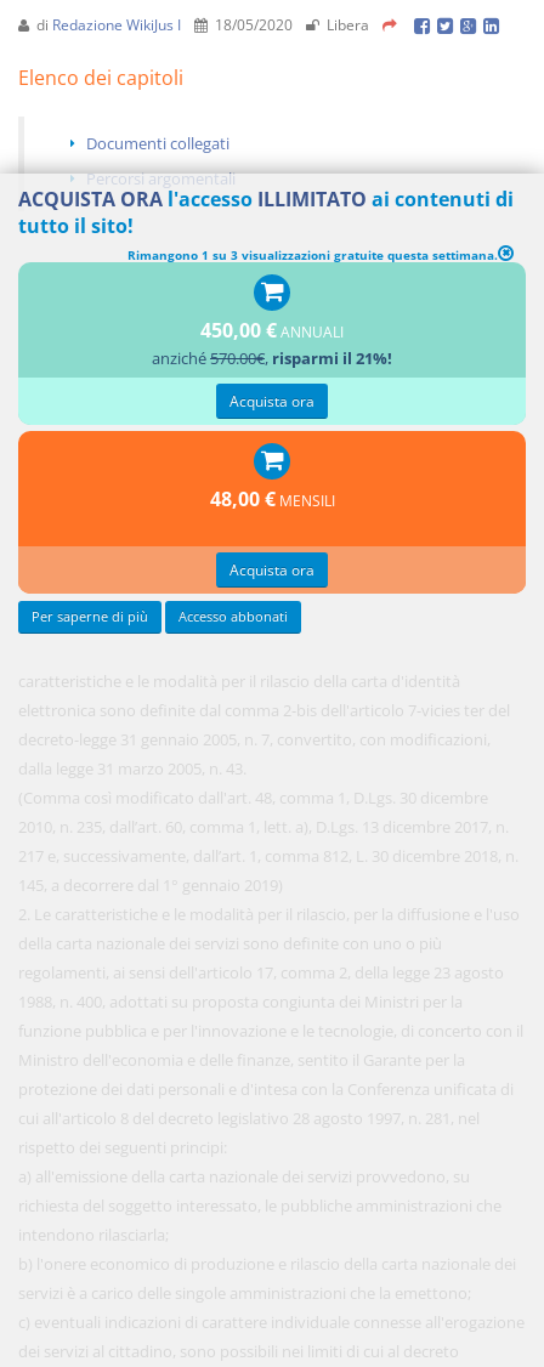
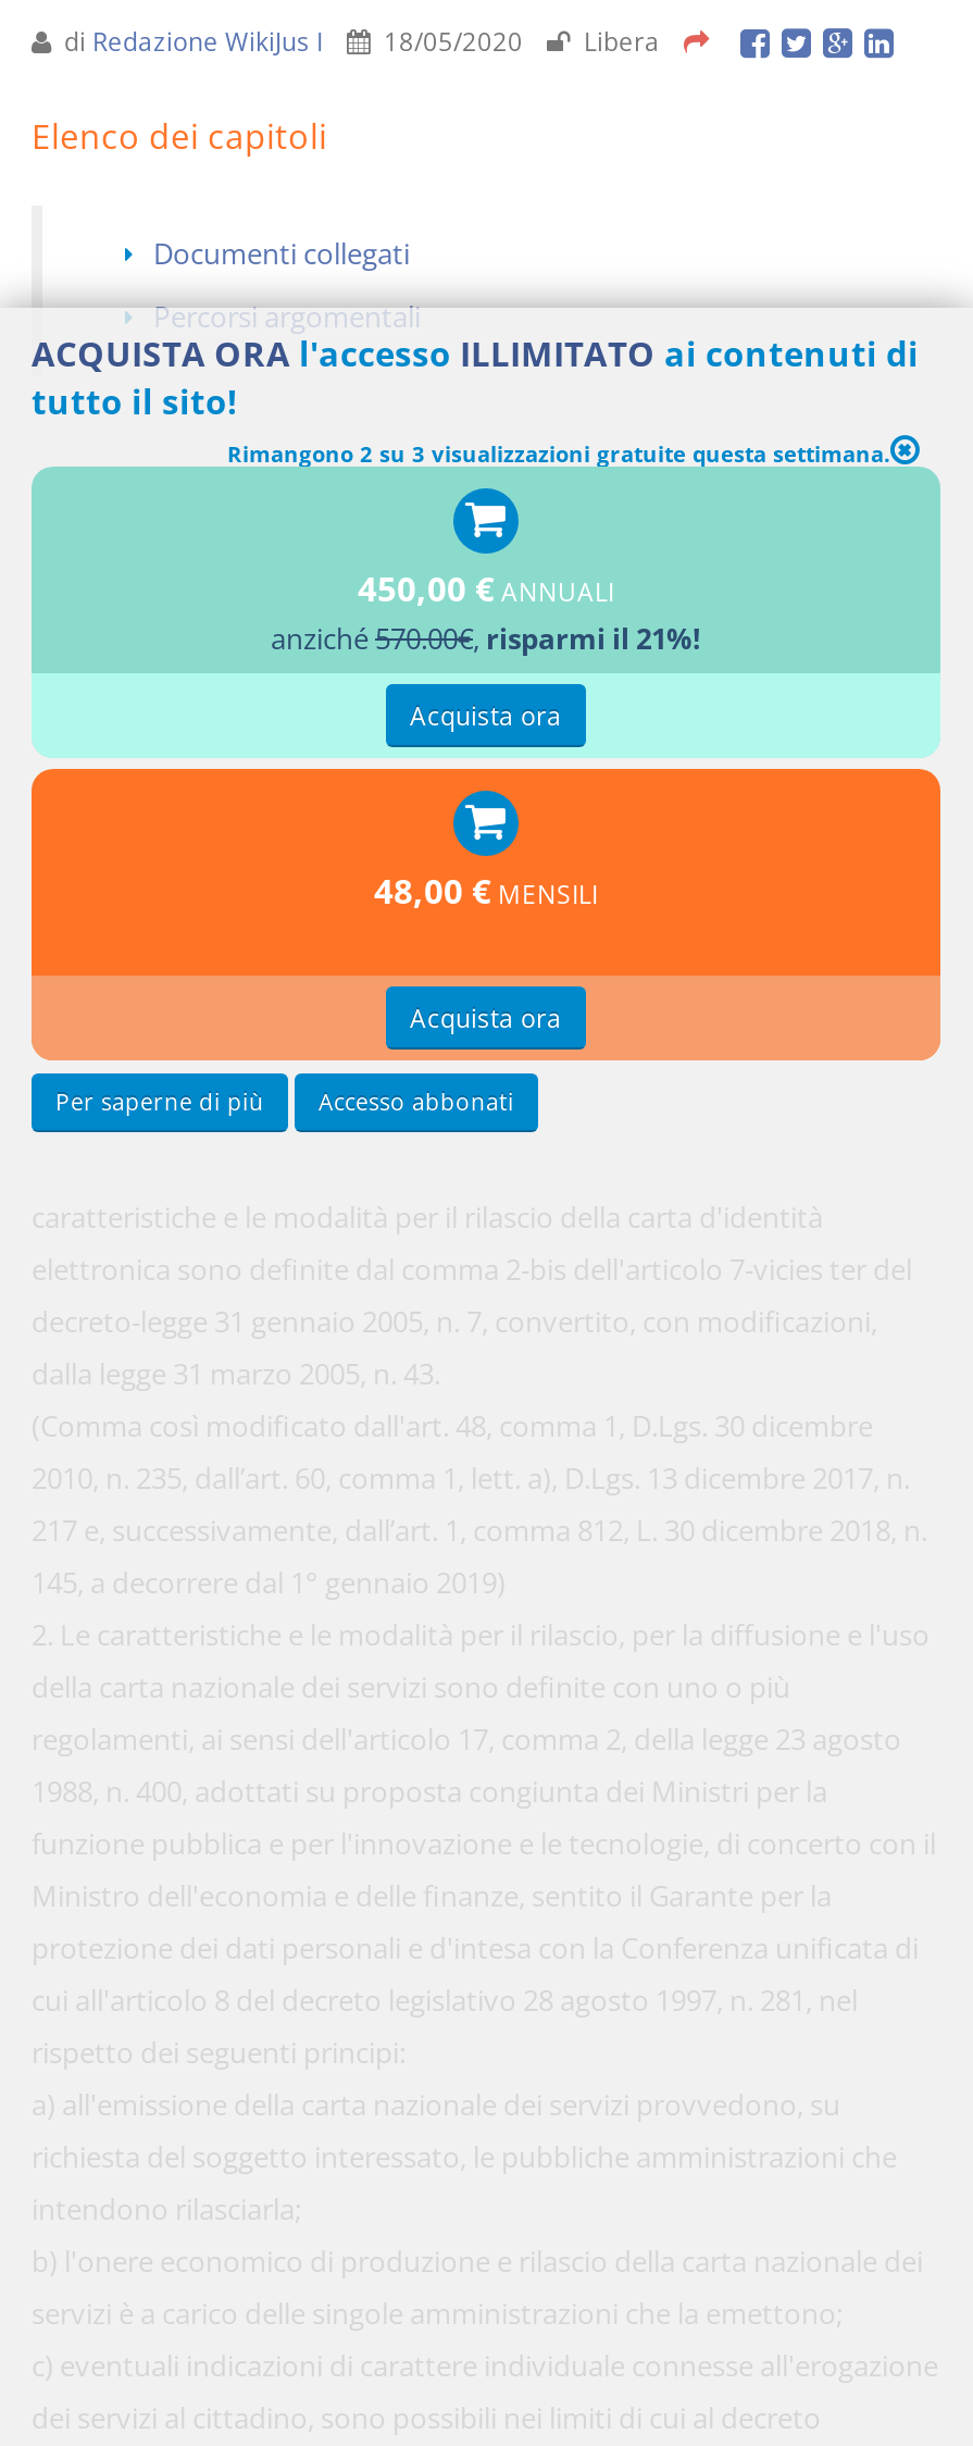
- Rimangono 1 su 3 visualizzazioni gratuite questa settimana.
+ Rimangono 2 su 3 visualizzazioni gratuite questa settimana.
